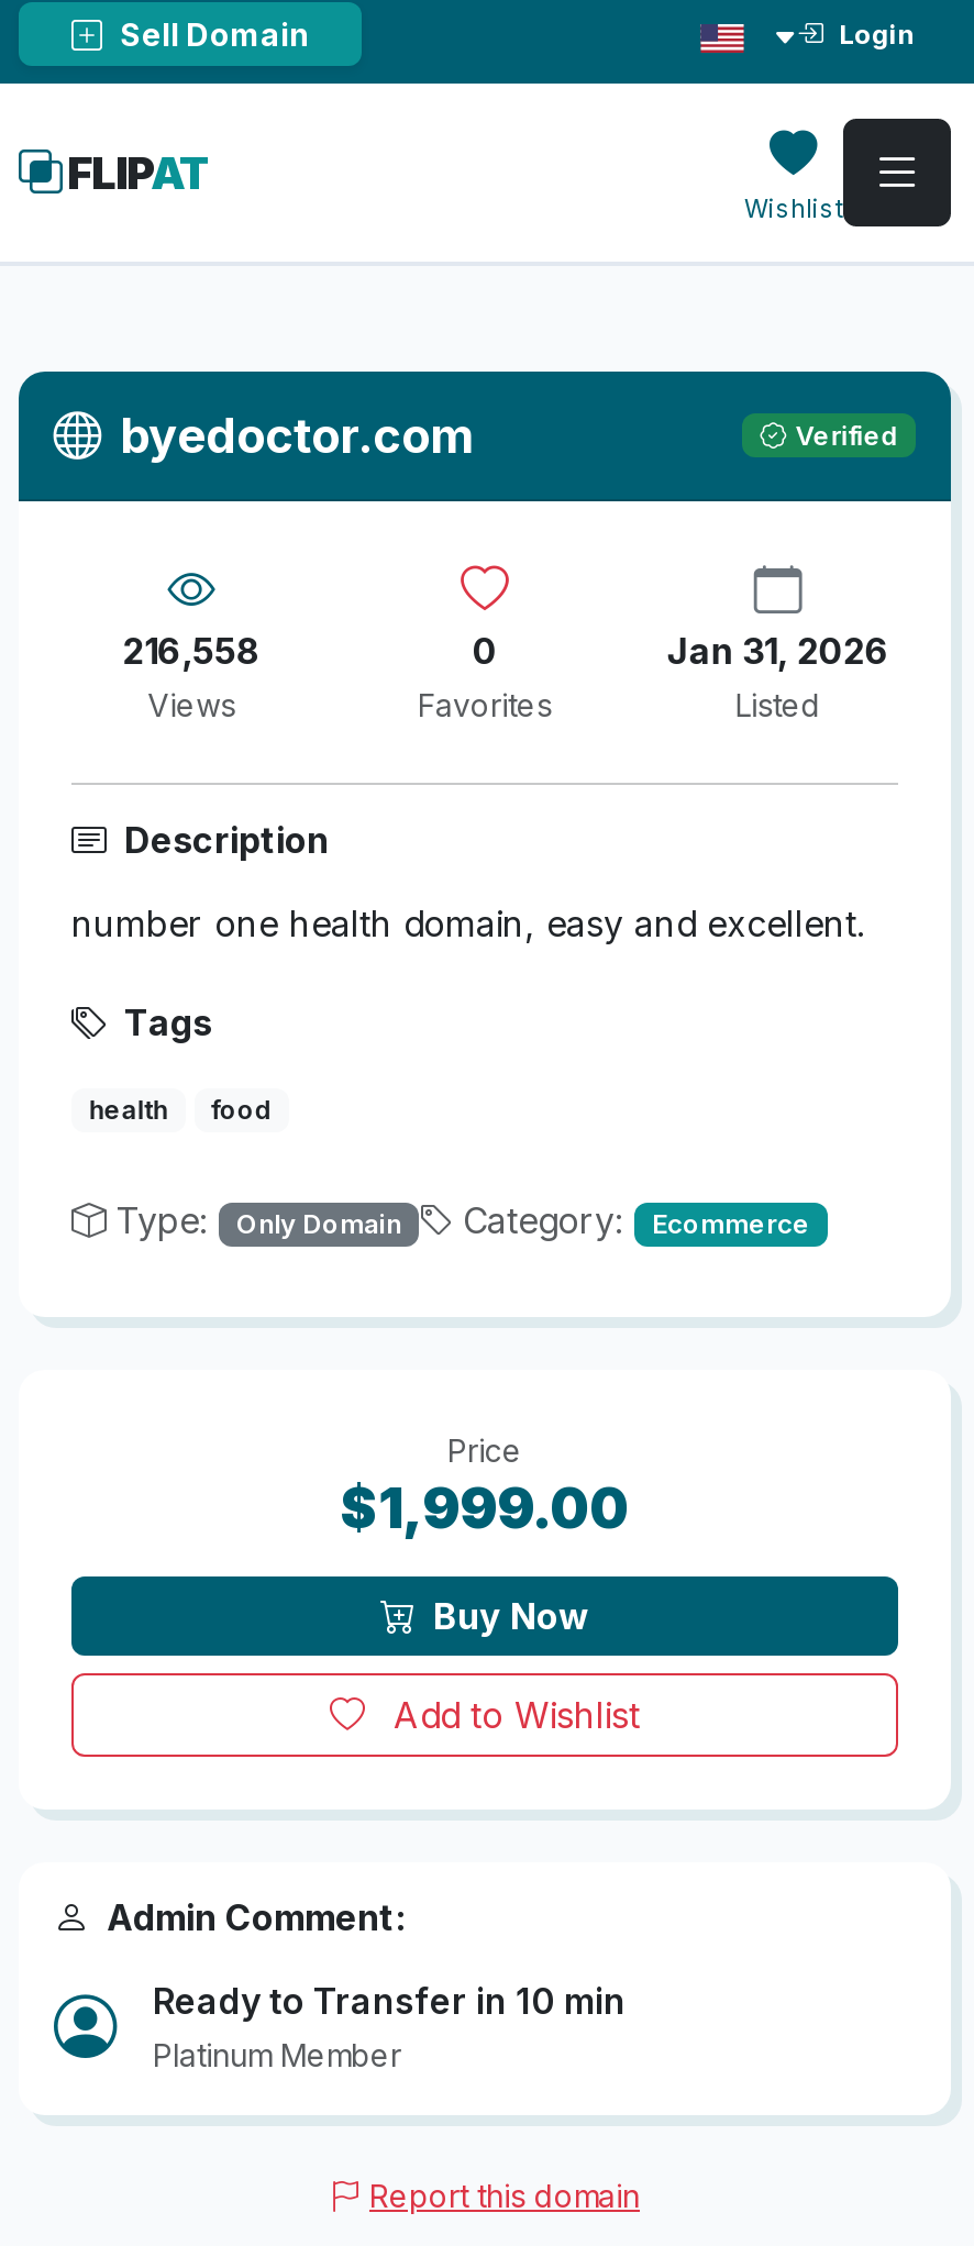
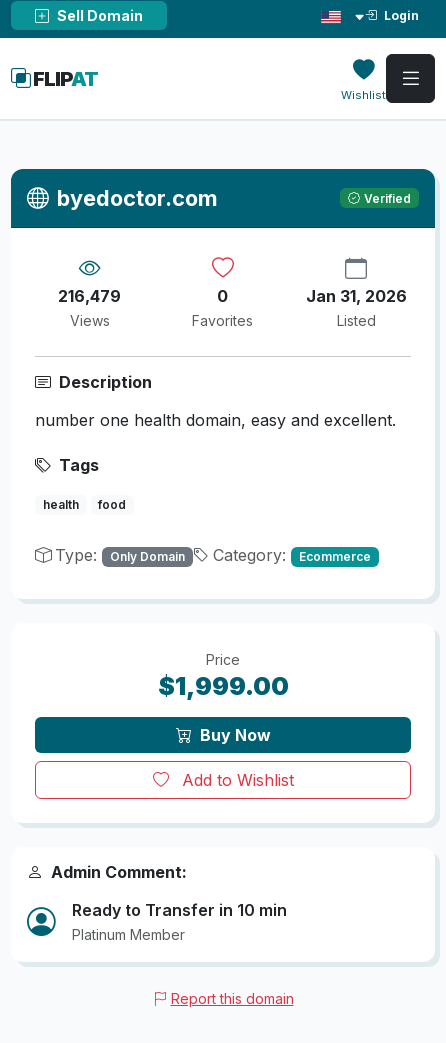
- 216,558
+ 216,479
